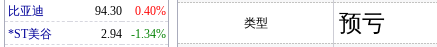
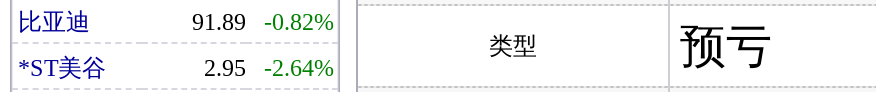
- 94.30
+ 91.89

- 0.40%
+ -0.82%

- 2.94
+ 2.95

- -1.34%
+ -2.64%
